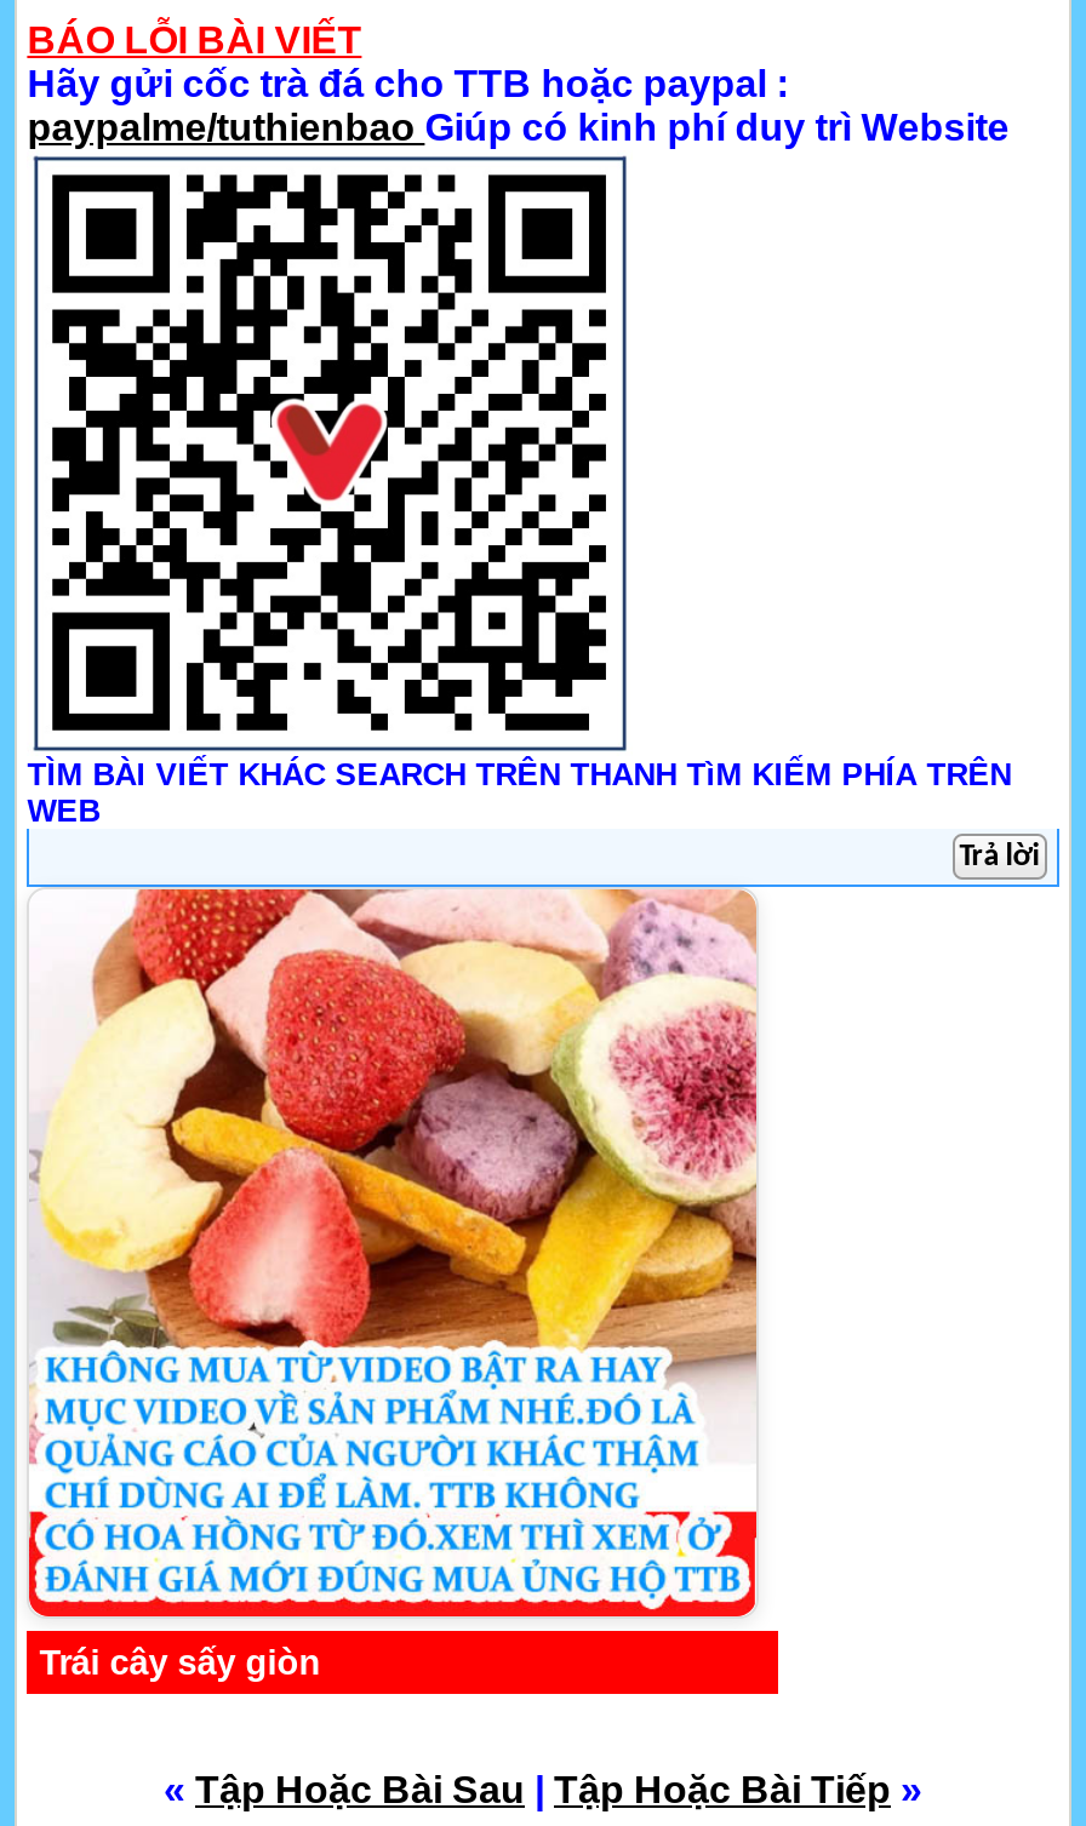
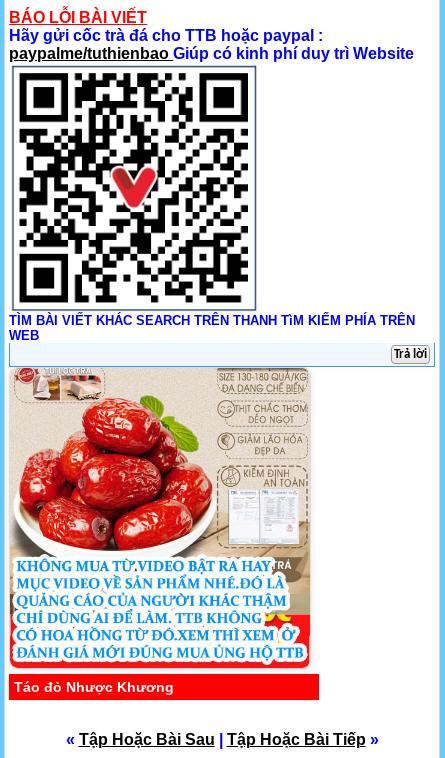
- [image]
+ [image]

- Trái cây sấy giòn
+ Táo đỏ Nhược Khương
